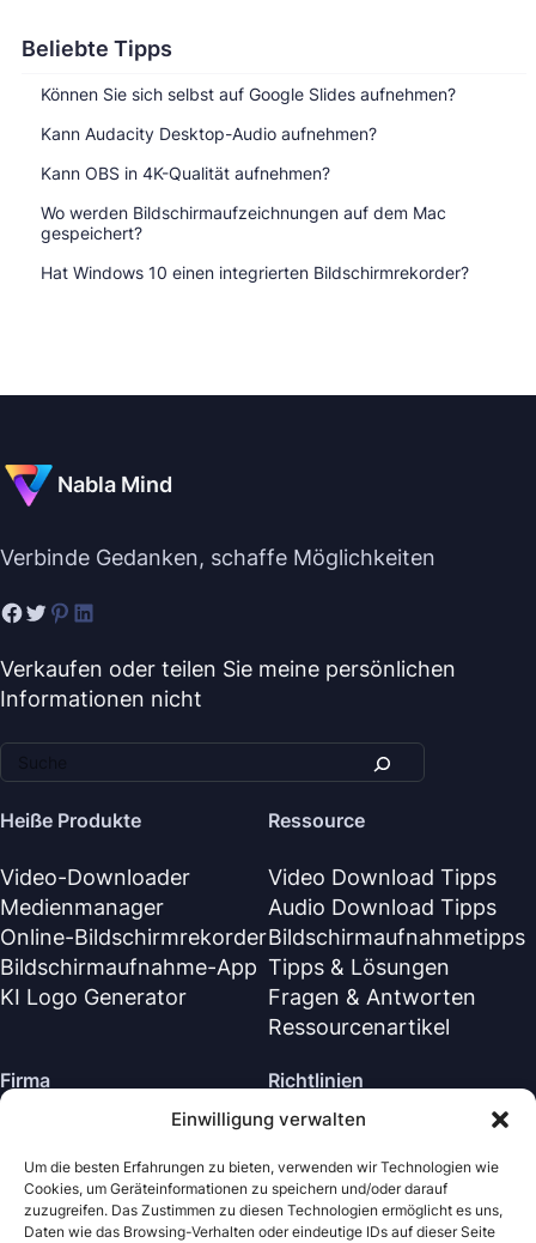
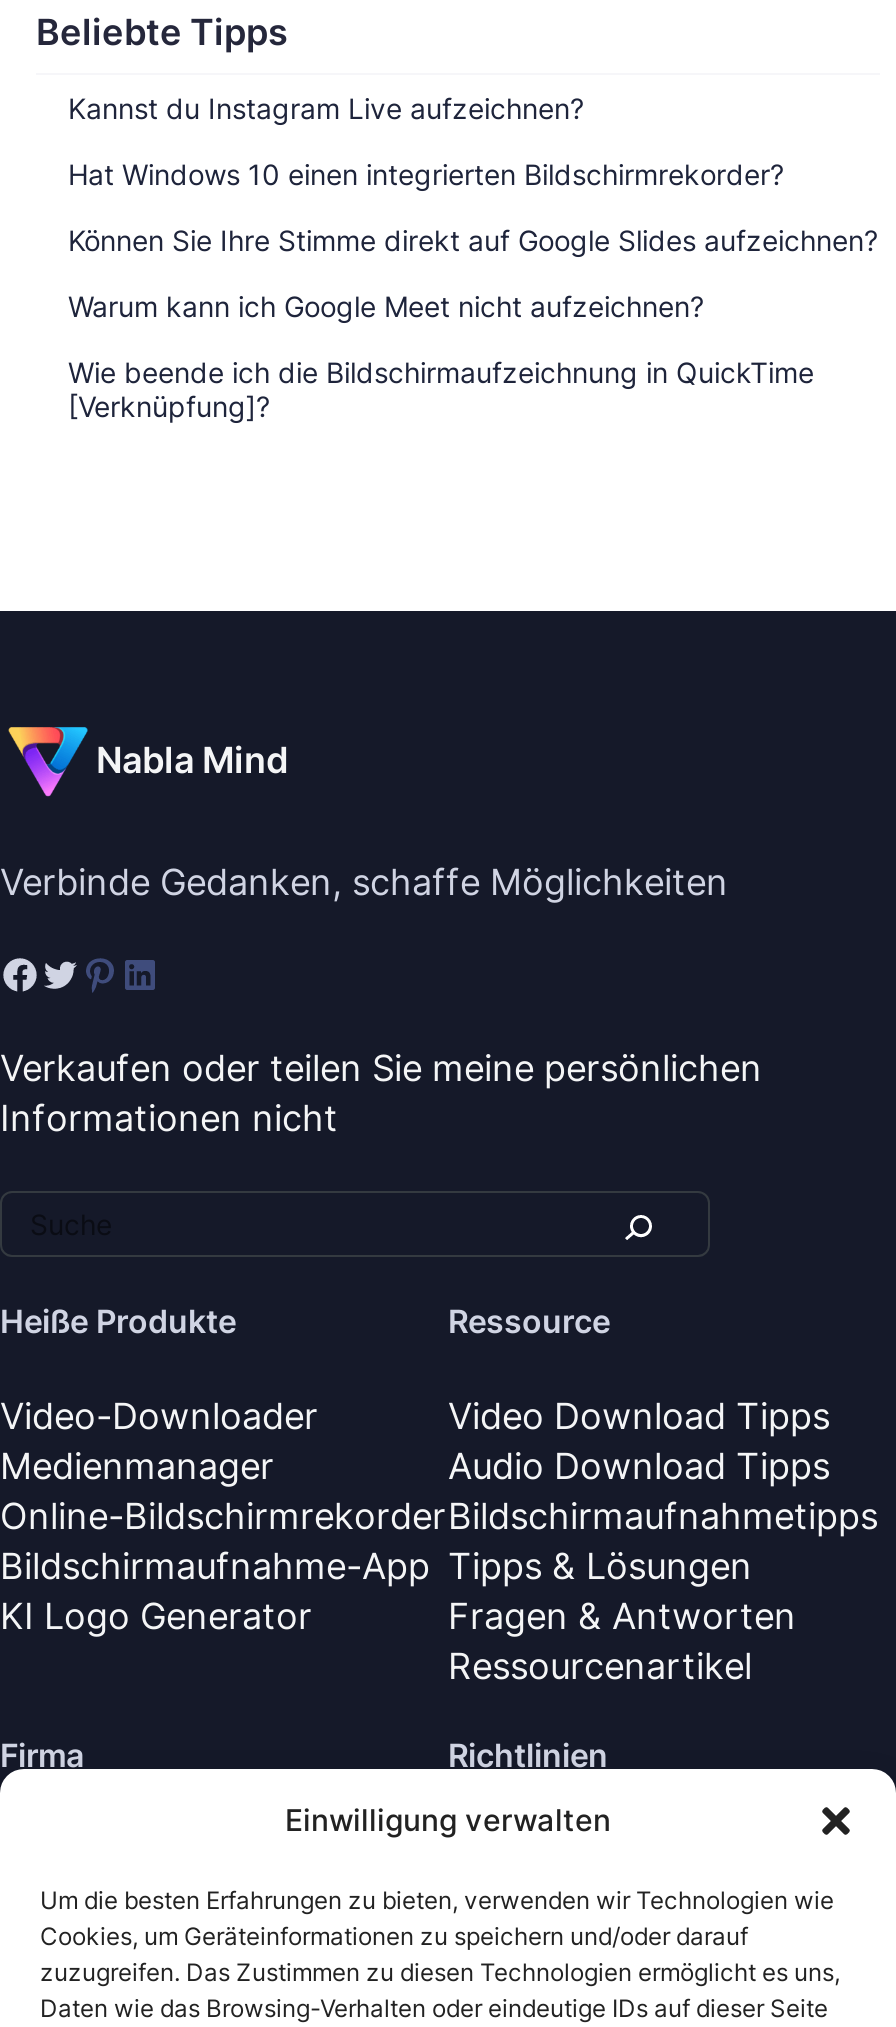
- Können Sie sich selbst auf Google Slides aufnehmen?
- Kann Audacity Desktop-Audio aufnehmen?
- Kann OBS in 4K-Qualität aufnehmen?
- Wo werden Bildschirmaufzeichnungen auf dem Mac
- gespeichert?
+ Kannst du Instagram Live aufzeichnen?

moved up: Hat Windows 10 einen integrierten Bildschirmrekorder?

+ Können Sie Ihre Stimme direkt auf Google Slides aufzeichnen?
+ Warum kann ich Google Meet nicht aufzeichnen?
+ Wie beende ich die Bildschirmaufzeichnung in QuickTime
+ [Verknüpfung]?
